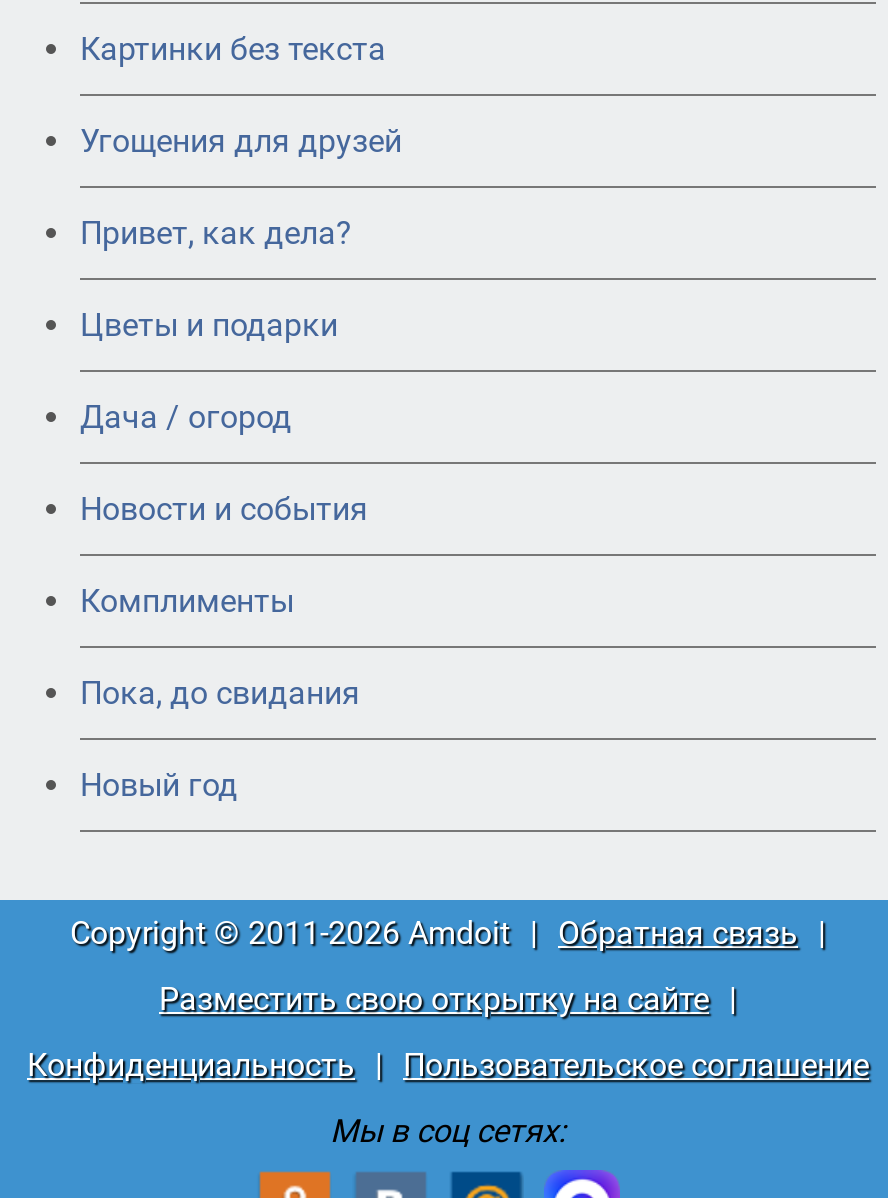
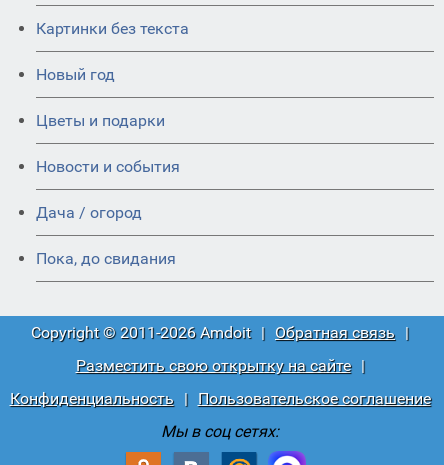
- Угощения для друзей
- Привет, как дела?
- Комплименты

moved down: Цветы и подарки | Новости и события | Дача / огород | Пока, до свидания

moved up: Новый год
